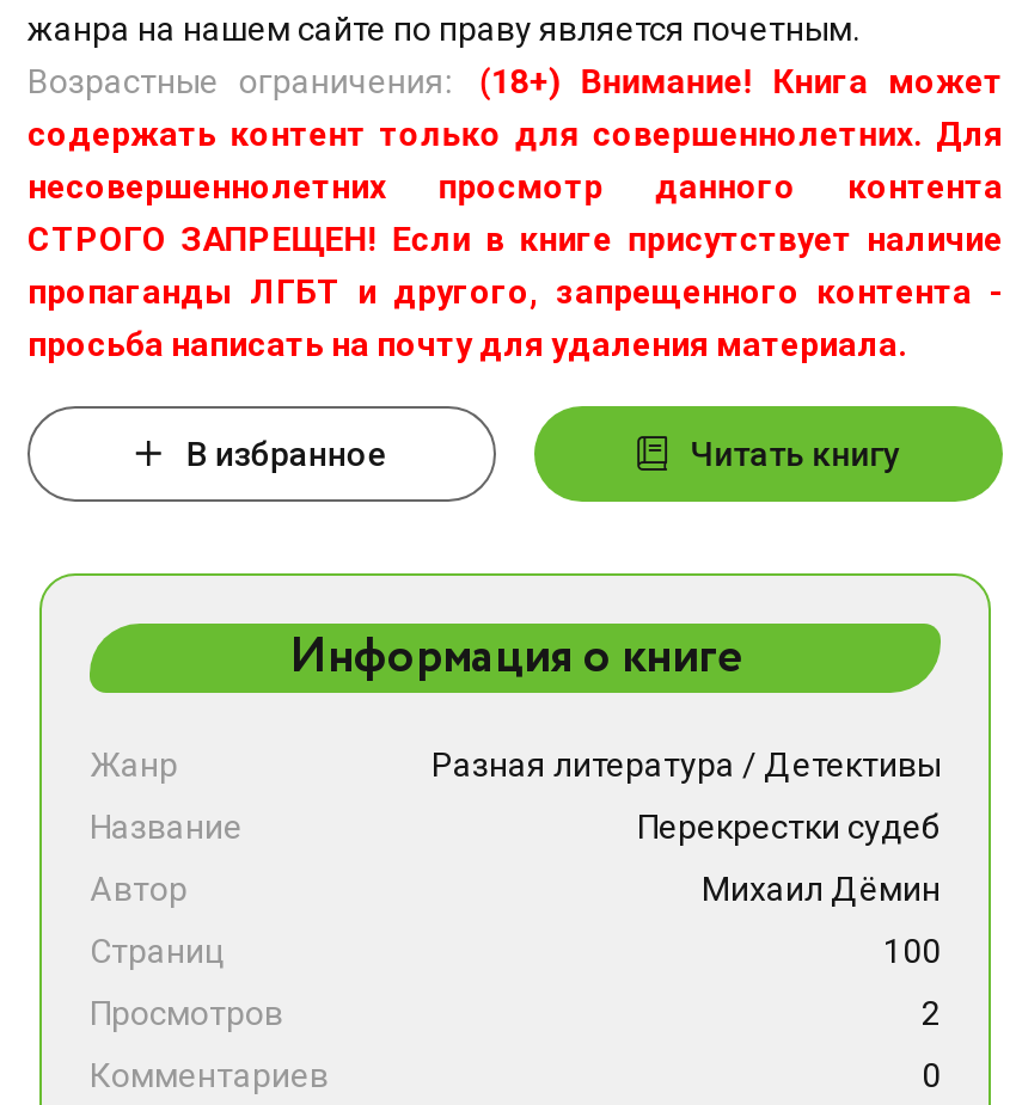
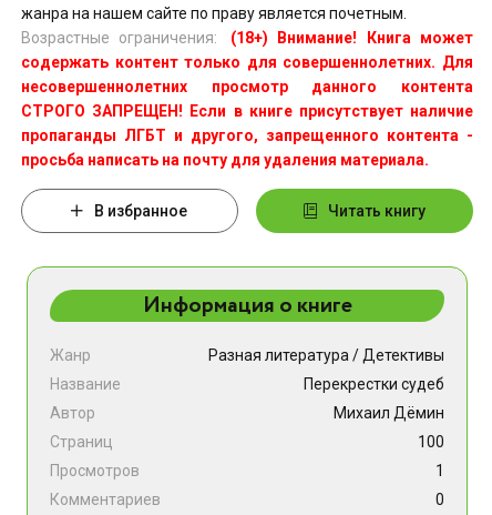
- 2
+ 1
